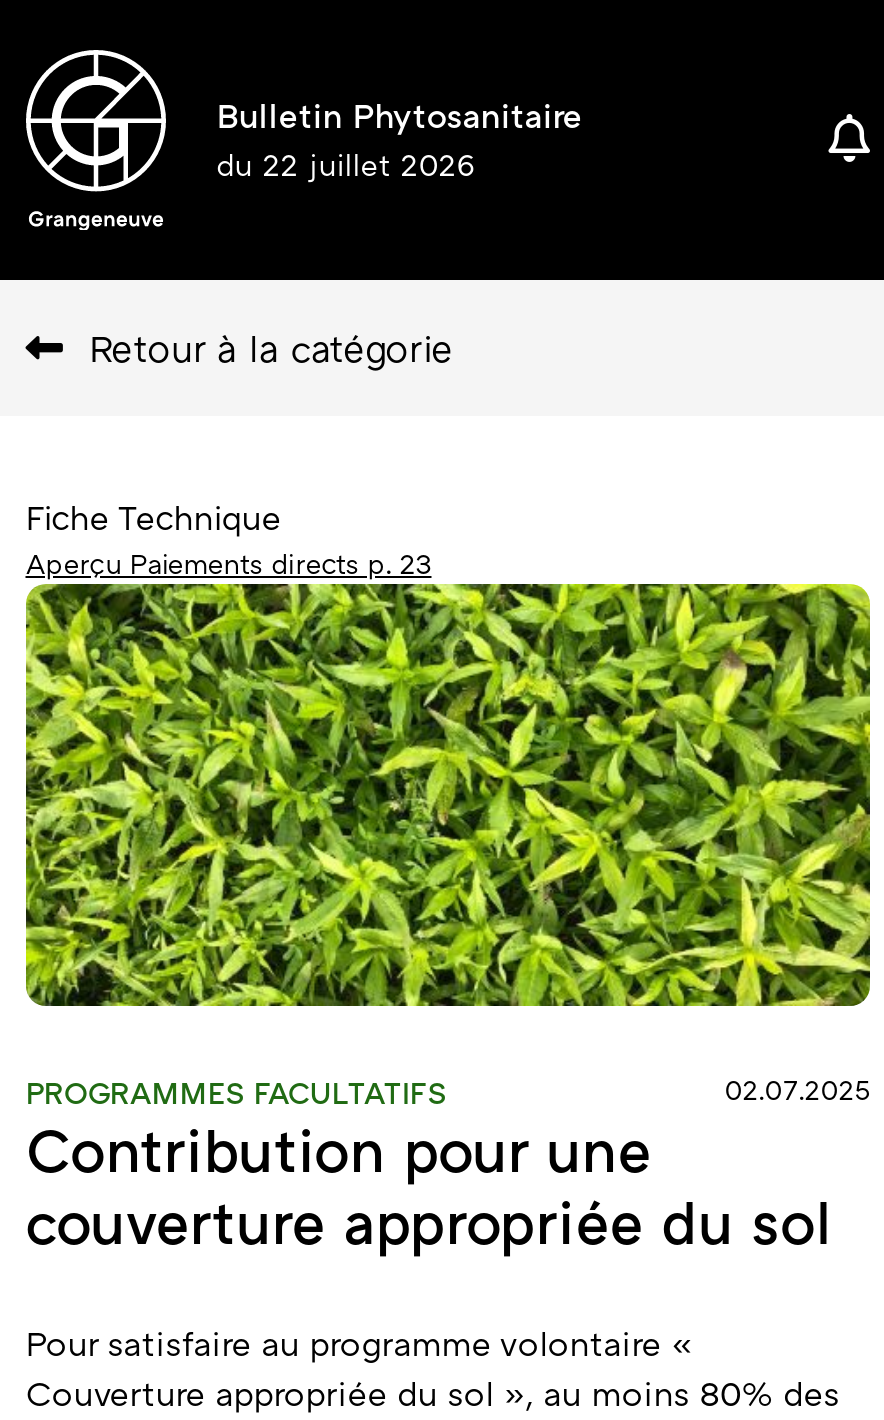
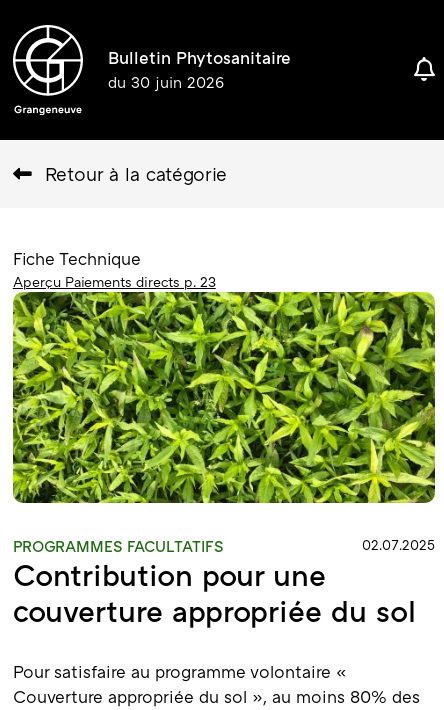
- du 22 juillet 2026
+ du 30 juin 2026
